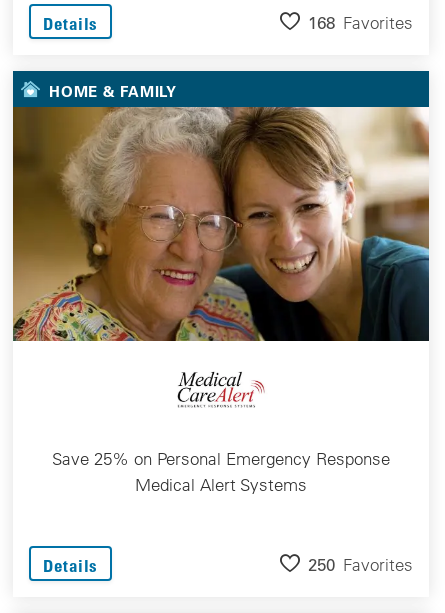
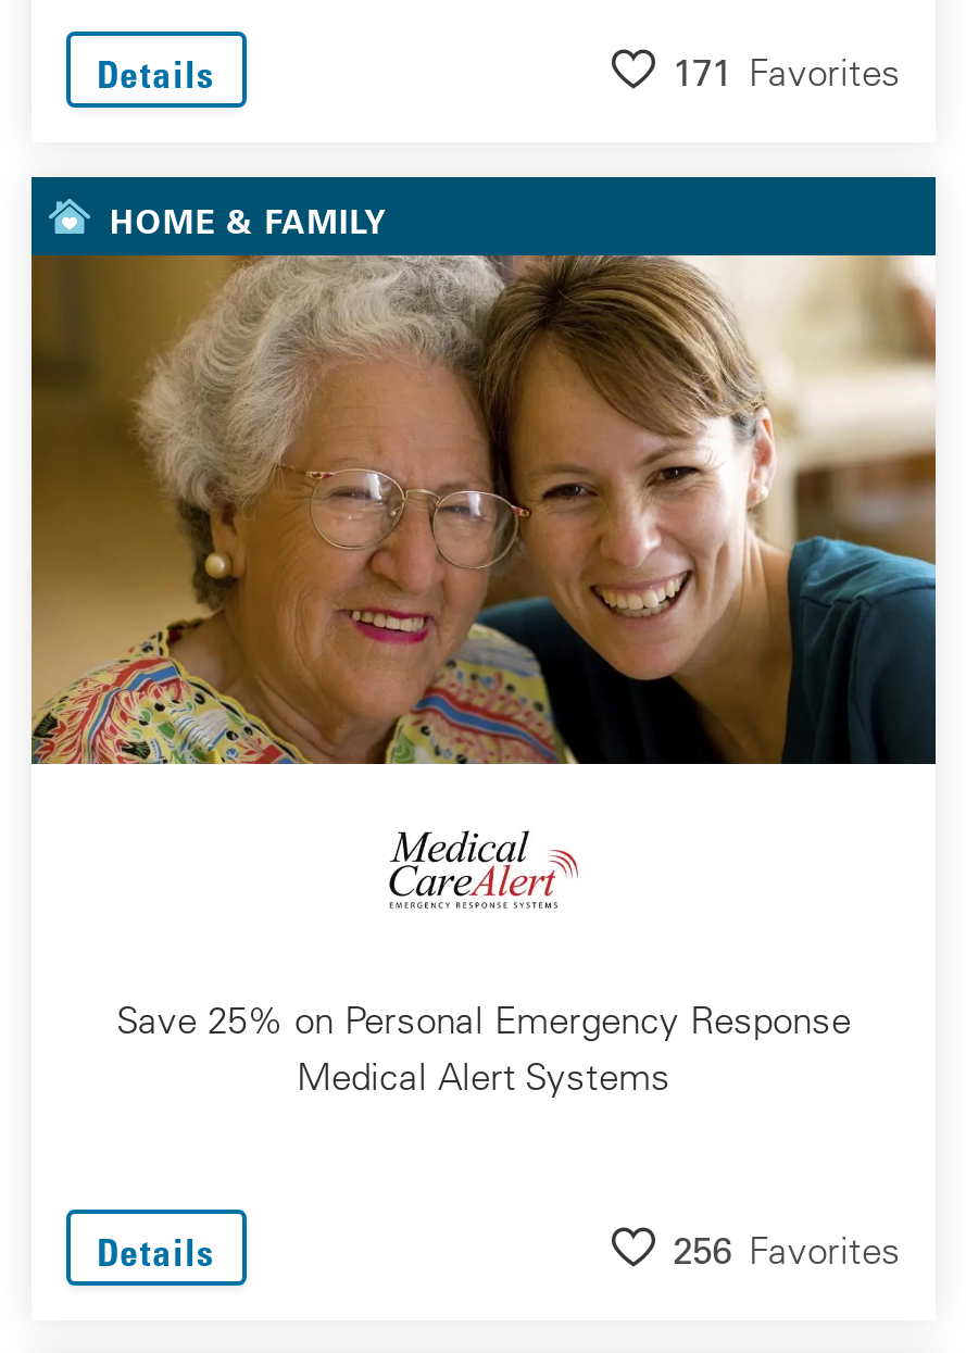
- 168 Favorites
+ 171 Favorites

- 250 Favorites
+ 256 Favorites
